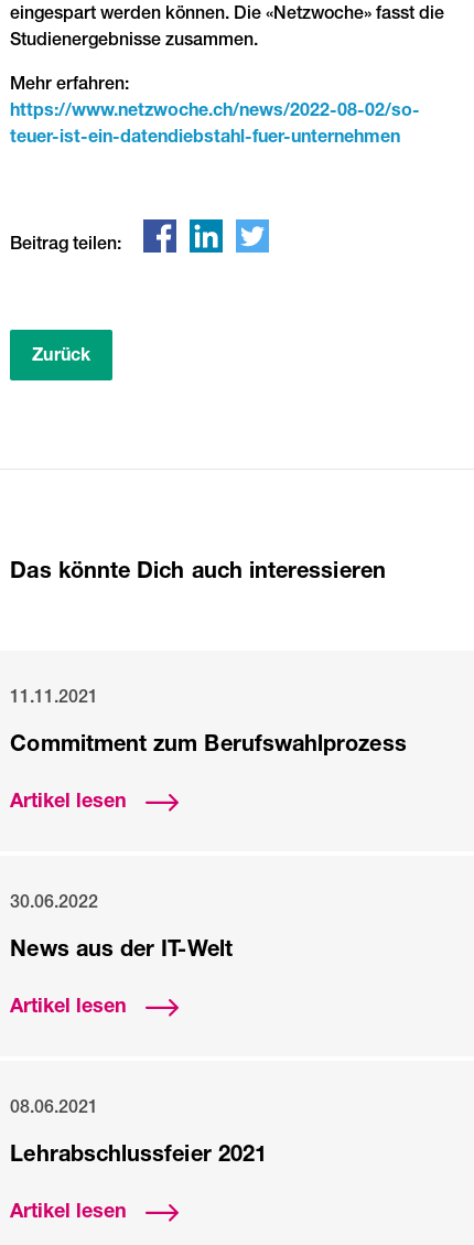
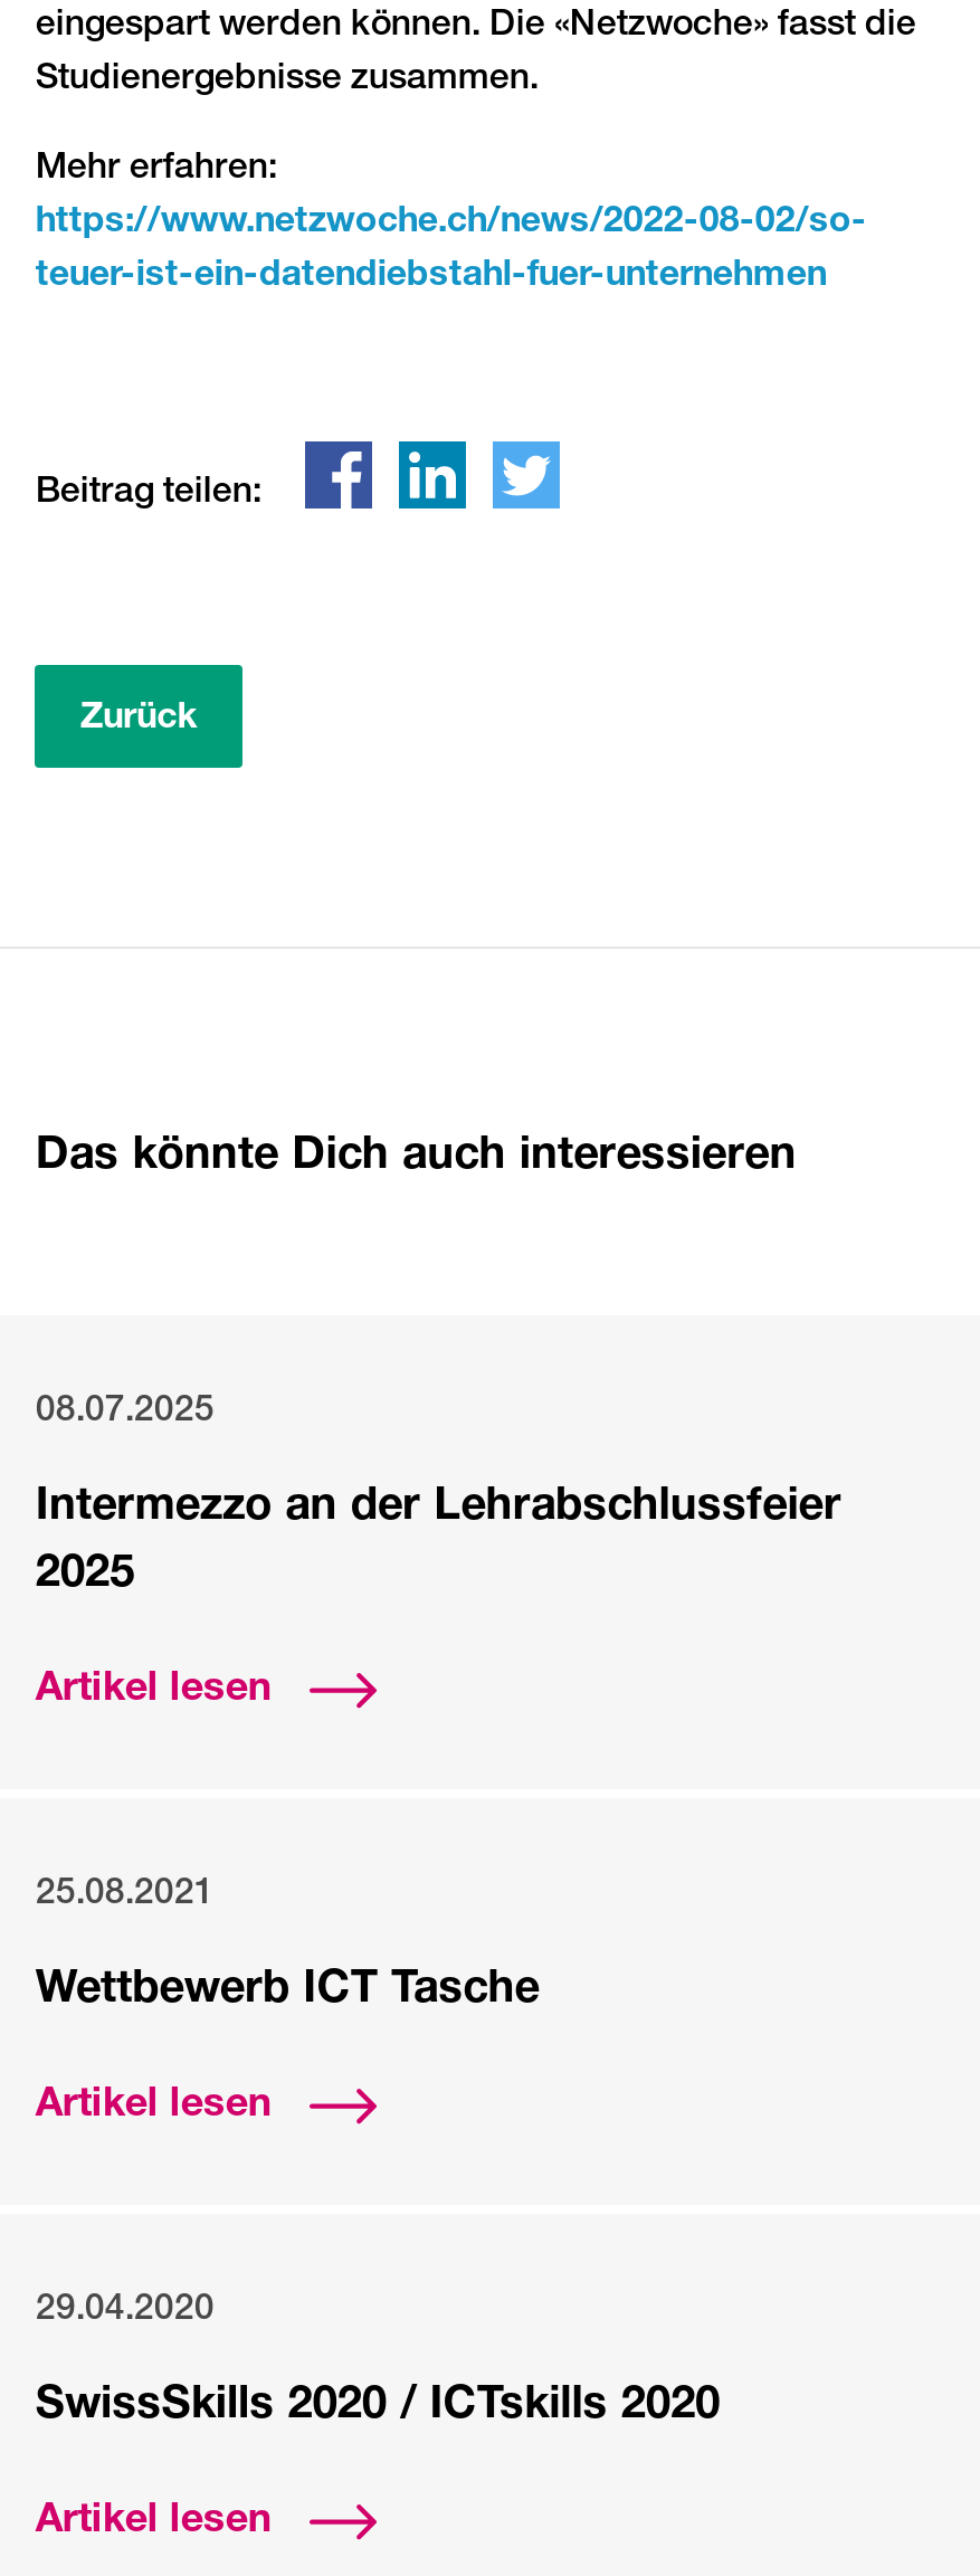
- 11.11.2021
- Commitment zum Berufswahlprozess
+ 08.07.2025
+ Intermezzo an der Lehrabschlussfeier
+ 2025

- 30.06.2022
+ 25.08.2021

- News aus der IT-Welt
+ Wettbewerb ICT Tasche

- 08.06.2021
+ 29.04.2020

- Lehrabschlussfeier 2021
+ SwissSkills 2020 / ICTskills 2020
